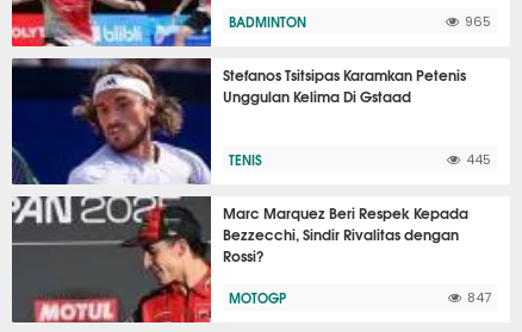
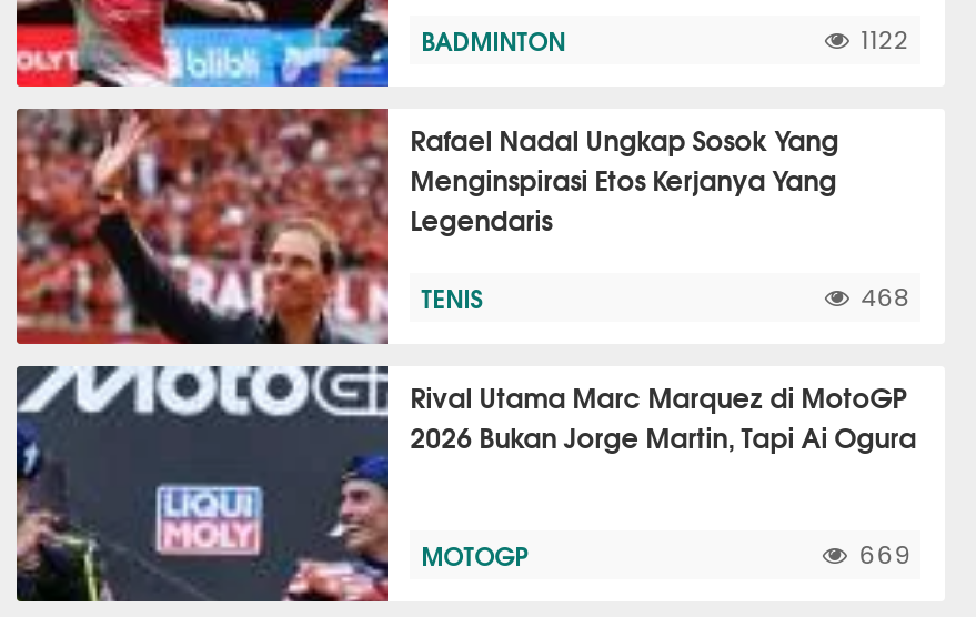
- 965
+ 1122

- [image]
- Stefanos Tsitsipas Karamkan Petenis
- Unggulan Kelima Di Gstaad
+ [image]
+ Rafael Nadal Ungkap Sosok Yang
+ Menginspirasi Etos Kerjanya Yang
+ Legendaris

- 445
+ 468

- [image]
- Marc Marquez Beri Respek Kepada
- Bezzecchi, Sindir Rivalitas dengan
- Rossi?
+ [image]
+ Rival Utama Marc Marquez di MotoGP
+ 2026 Bukan Jorge Martin, Tapi Ai Ogura

- 847
+ 669
